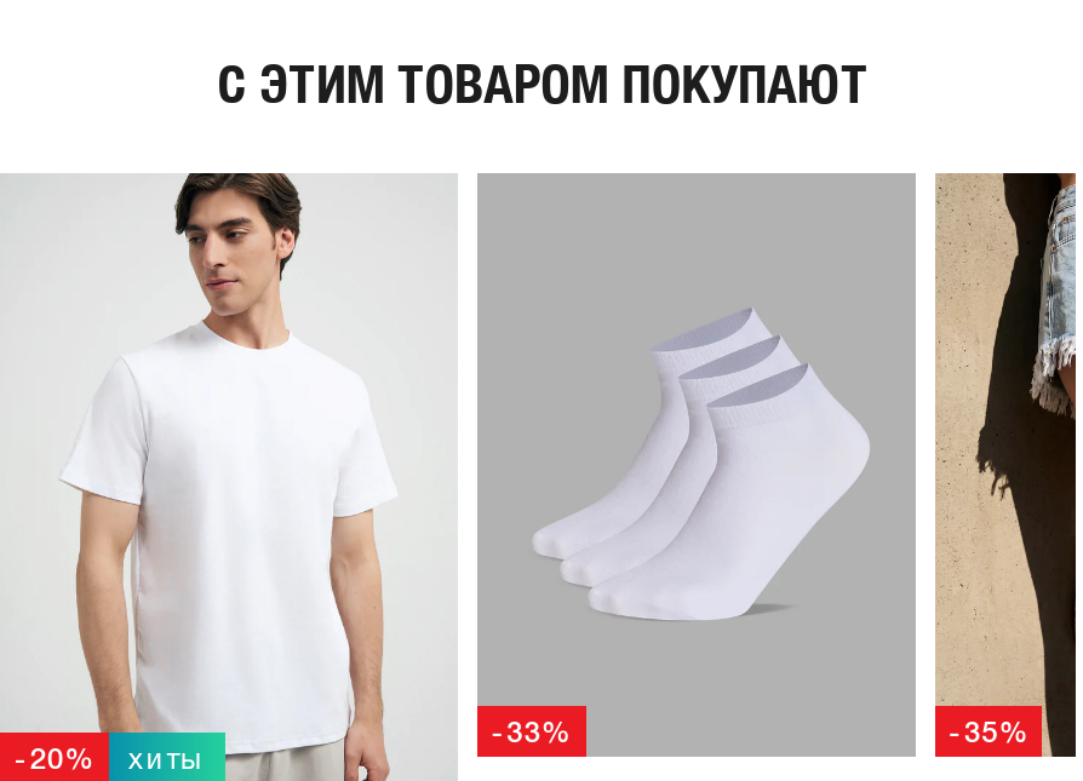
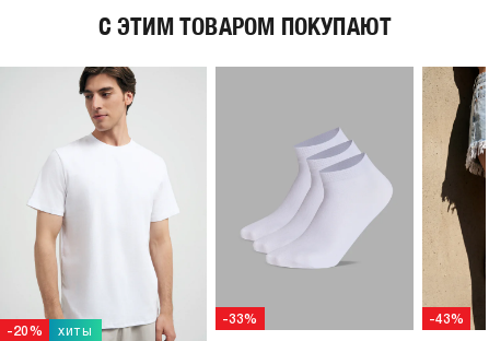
- -35%
+ -43%
